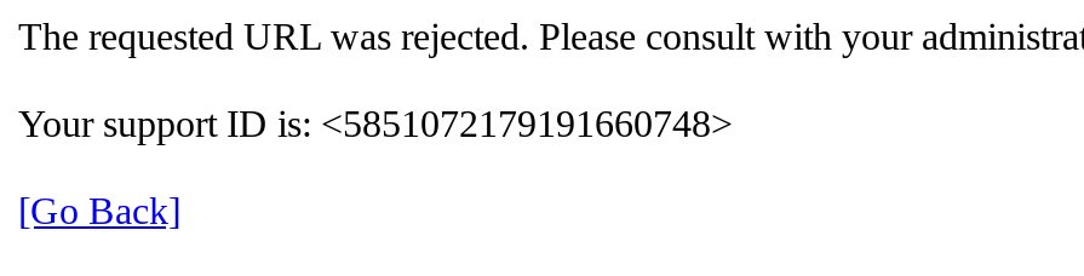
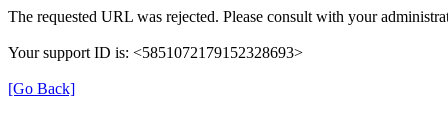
- Your support ID is: <5851072179191660748>
+ Your support ID is: <5851072179152328693>
